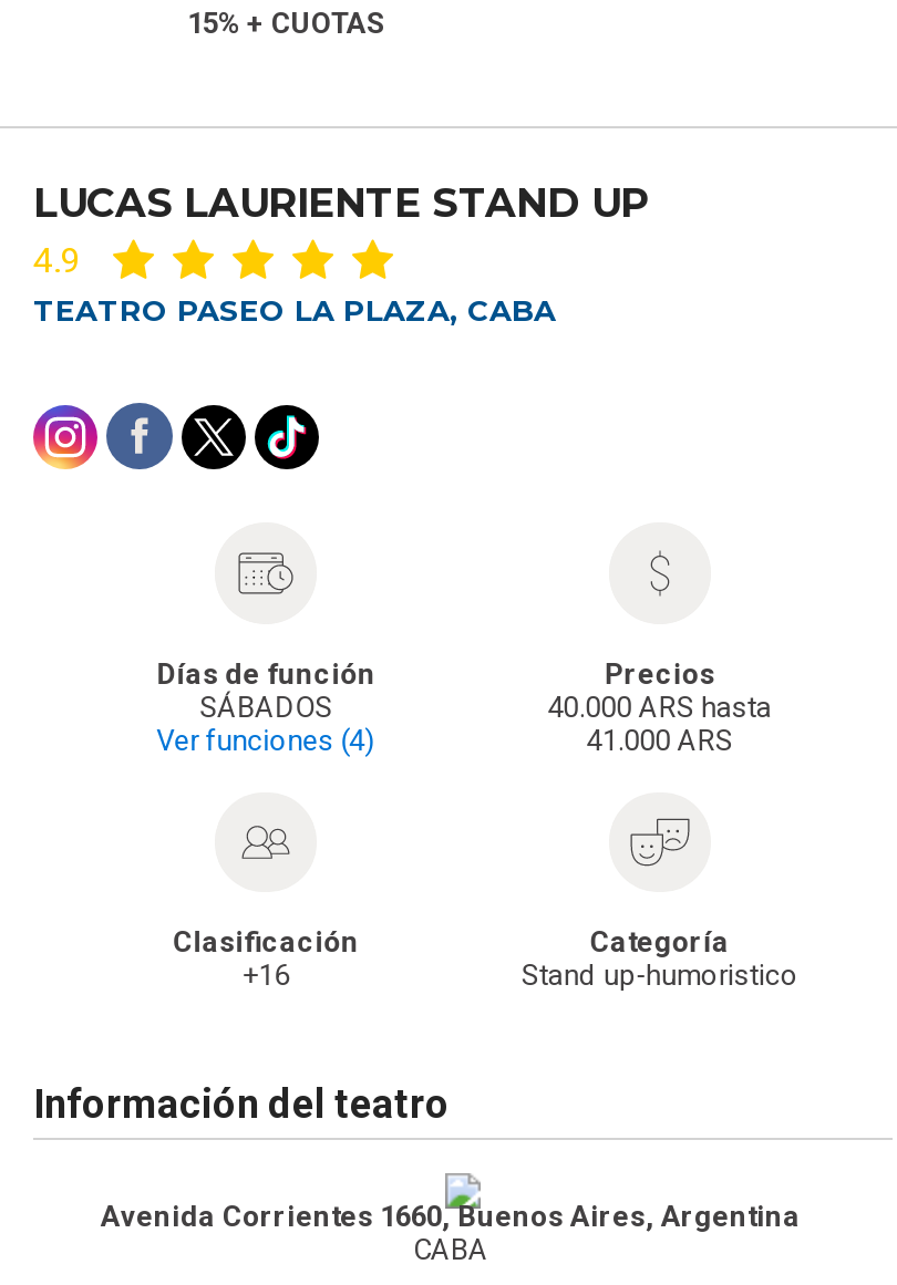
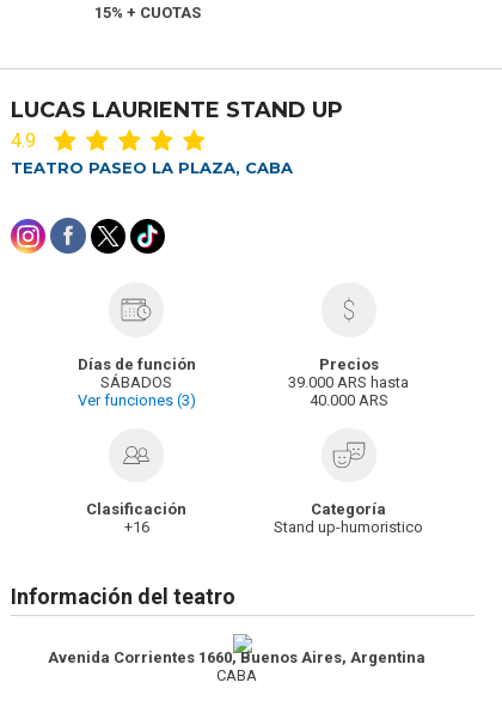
- 40.000 ARS hasta
+ 39.000 ARS hasta

- Ver funciones (4)
+ Ver funciones (3)

- 41.000 ARS
+ 40.000 ARS
